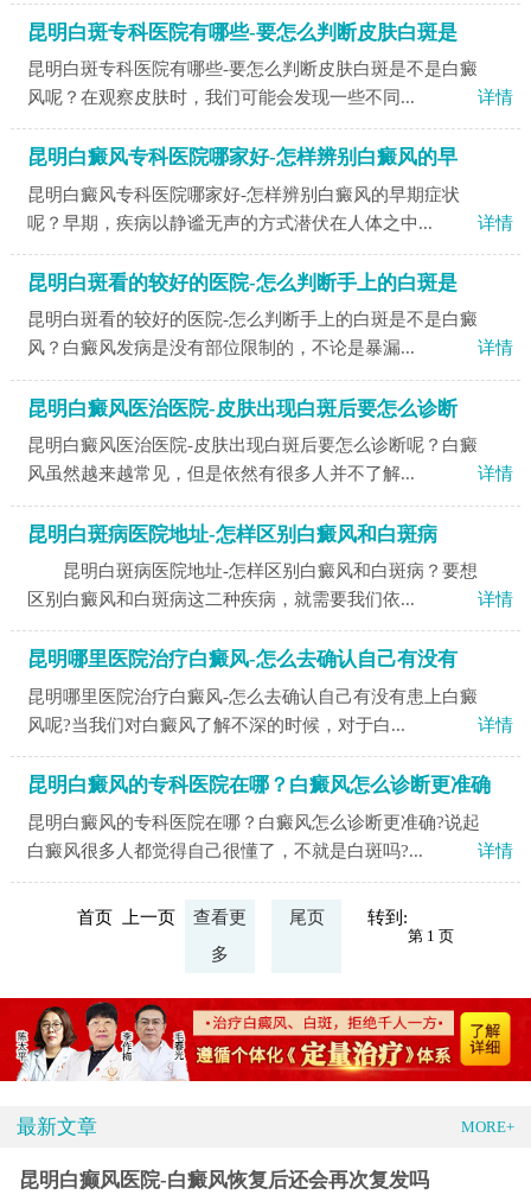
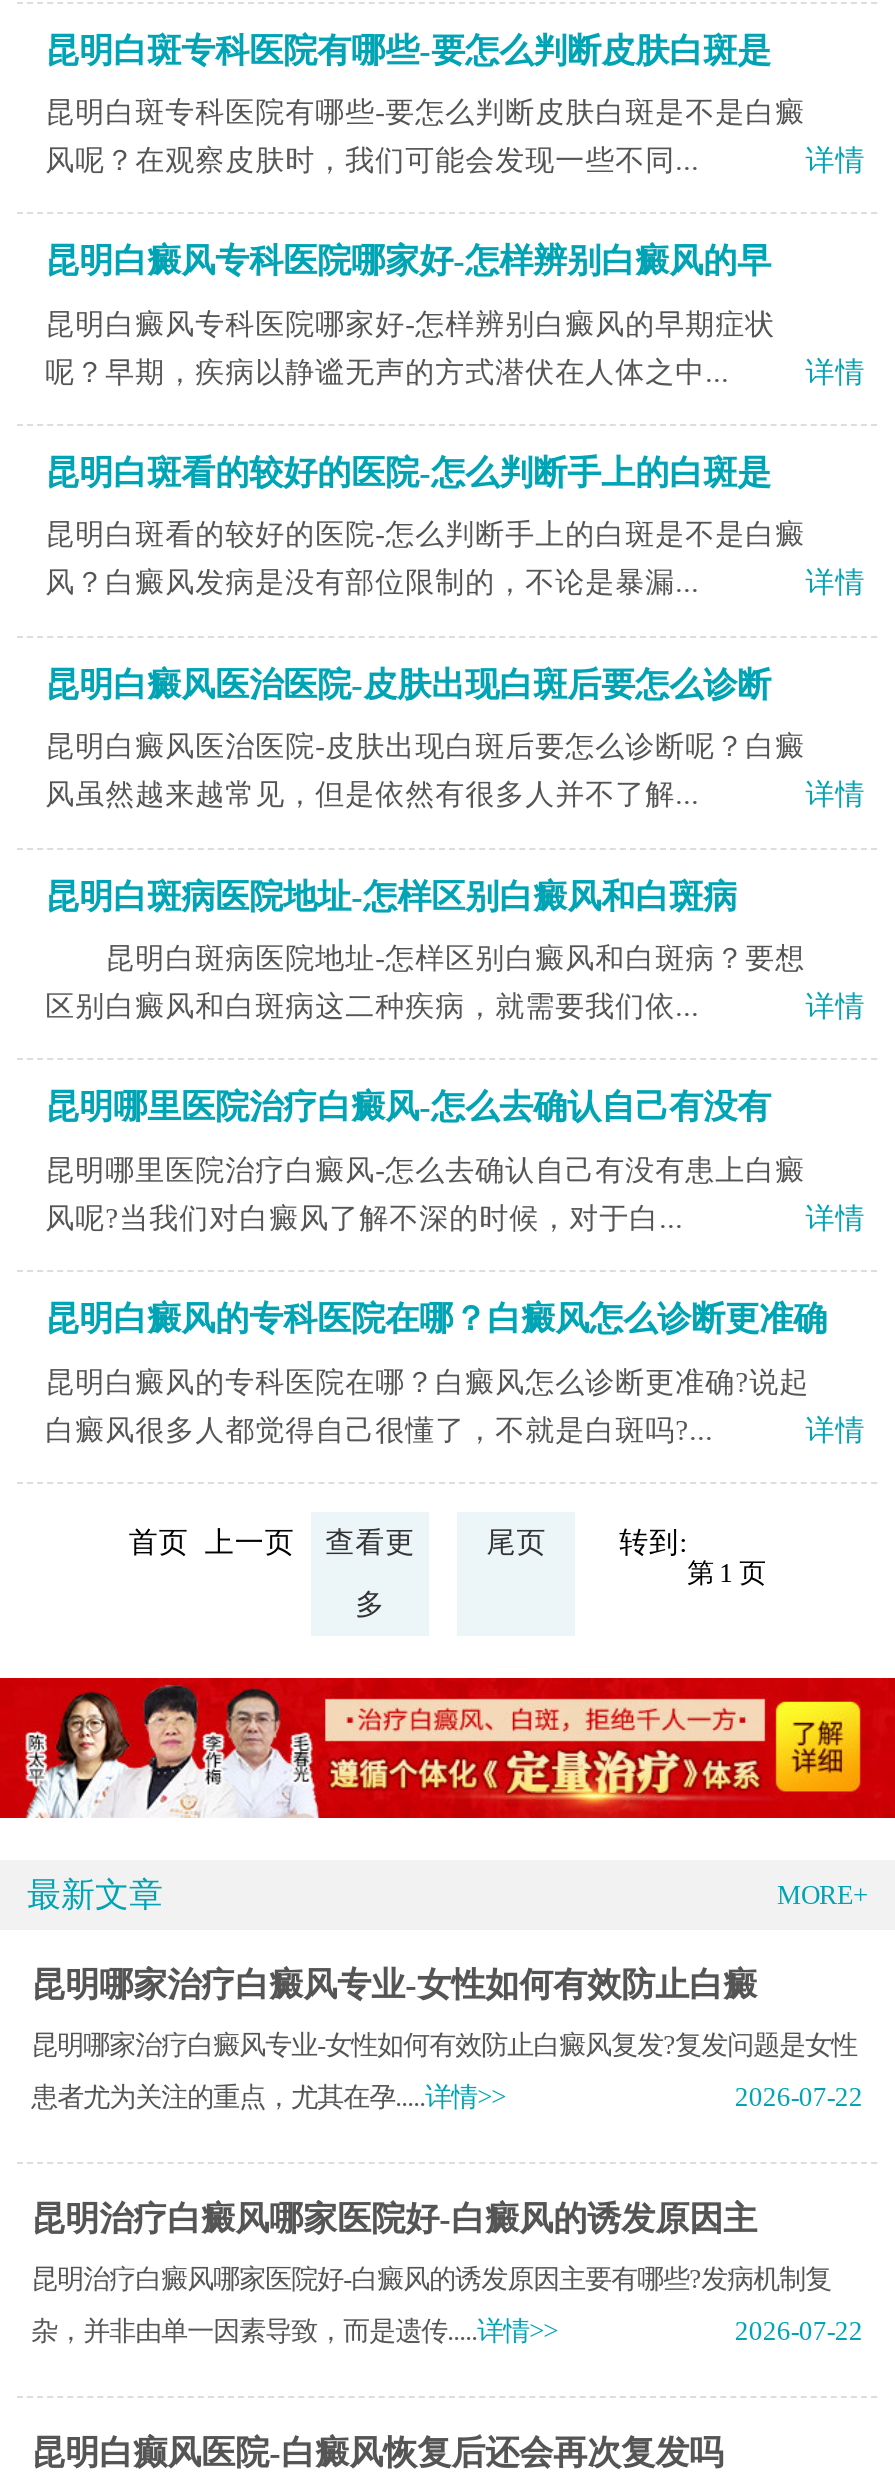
+ 昆明哪家治疗白癜风专业-女性如何有效防止白癜
+ 昆明哪家治疗白癜风专业-女性如何有效防止白癜风复发?复发问题是女性
+ 患者尤为关注的重点，尤其在孕.....详情>>
+ 2026-07-22
+ 昆明治疗白癜风哪家医院好-白癜风的诱发原因主
+ 昆明治疗白癜风哪家医院好-白癜风的诱发原因主要有哪些?发病机制复
+ 杂，并非由单一因素导致，而是遗传.....详情>>
+ 2026-07-22
